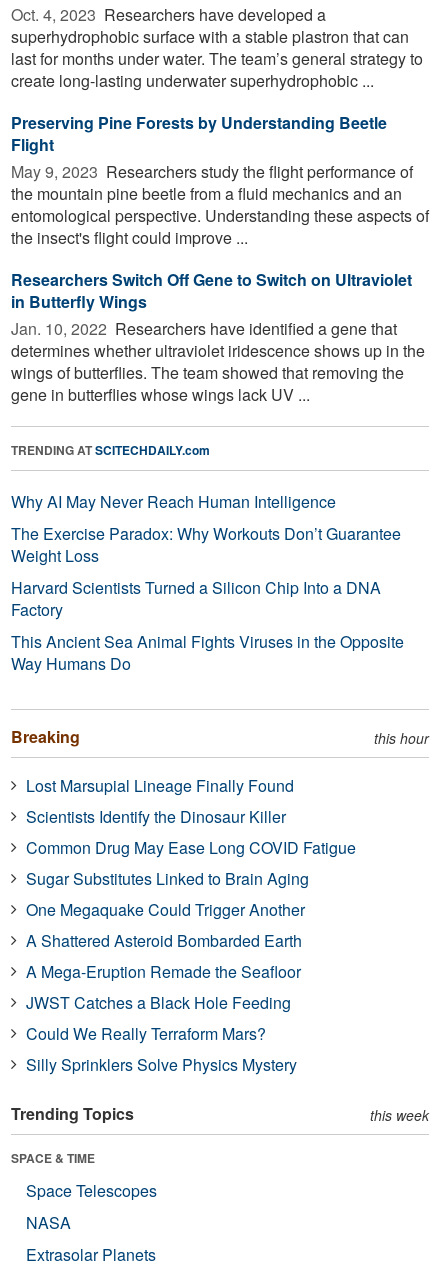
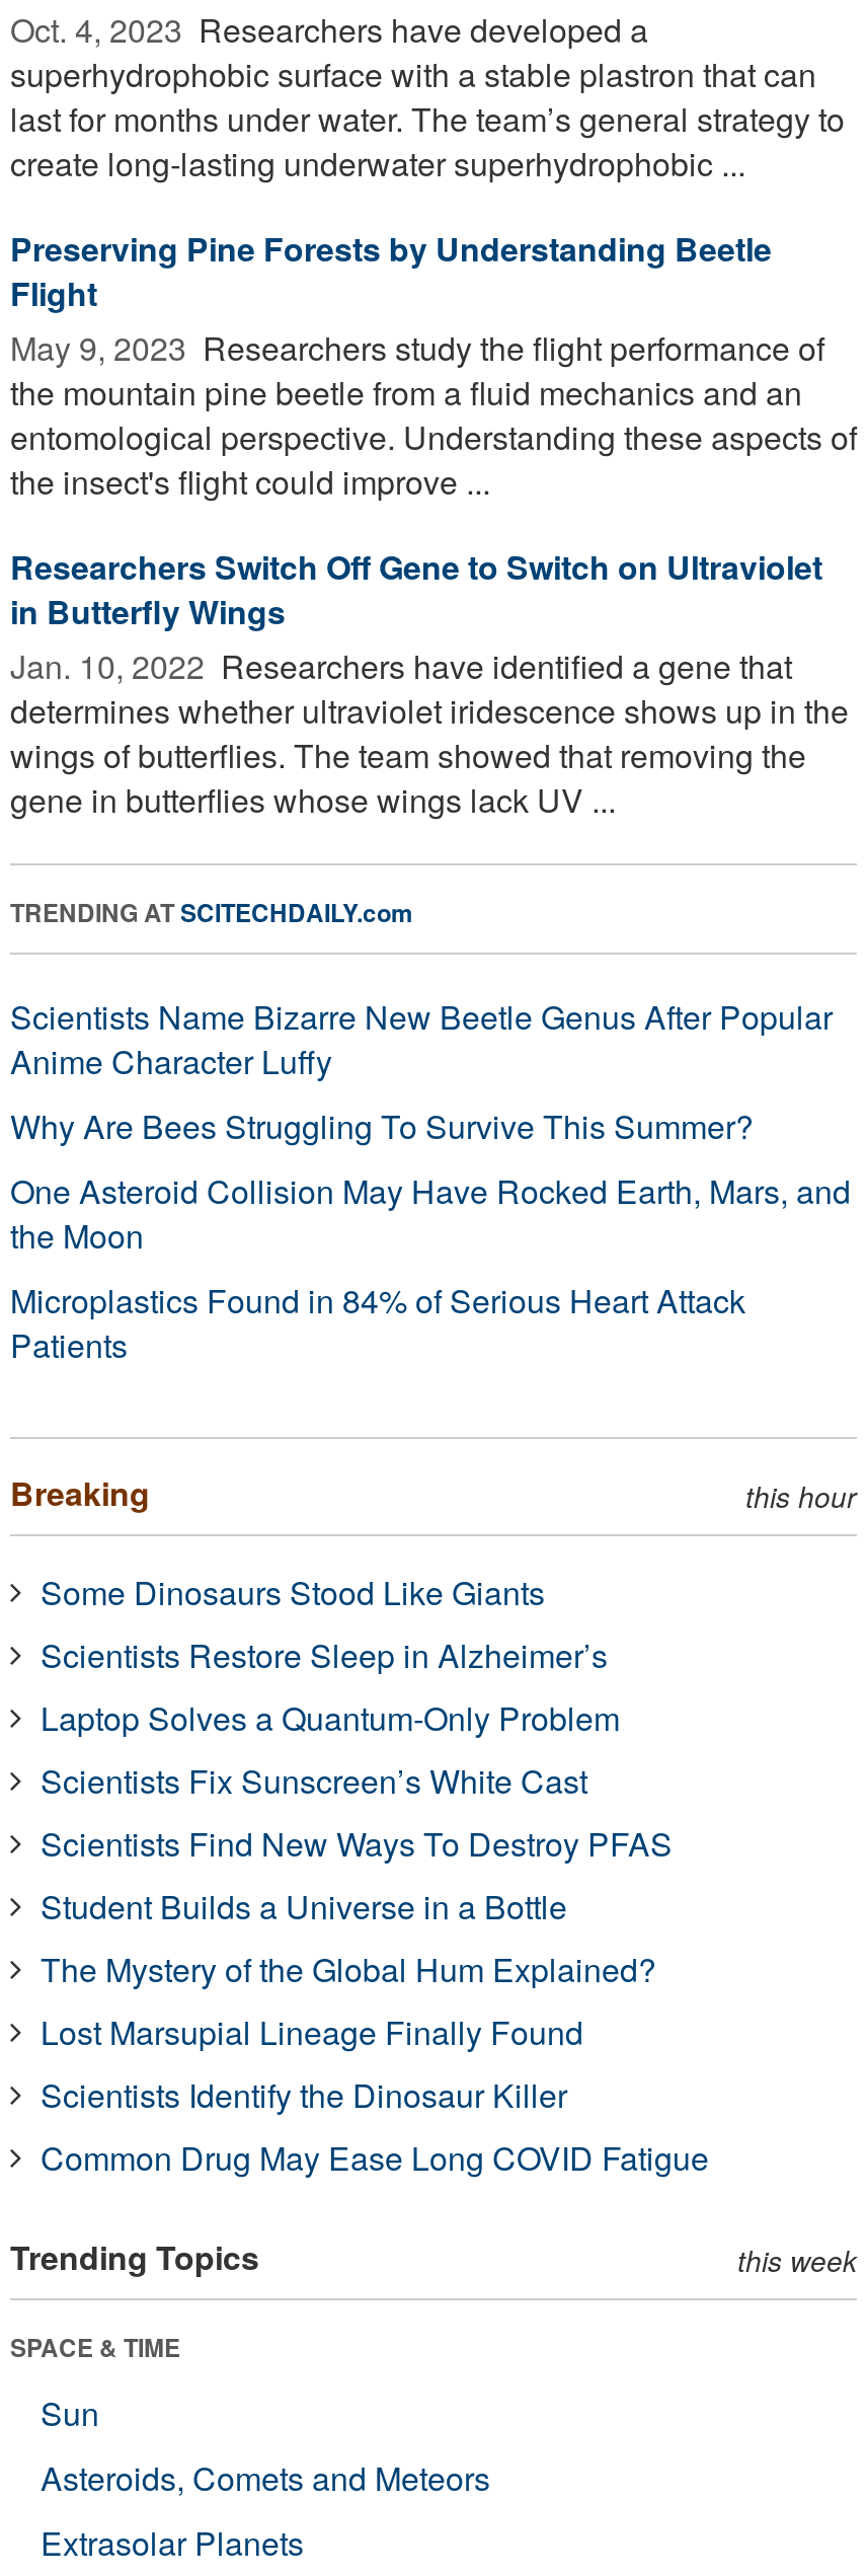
- Why AI May Never Reach Human Intelligence
- The Exercise Paradox: Why Workouts Don’t Guarantee
- Weight Loss
- Harvard Scientists Turned a Silicon Chip Into a DNA
- Factory
- This Ancient Sea Animal Fights Viruses in the Opposite
- Way Humans Do
+ Scientists Name Bizarre New Beetle Genus After Popular
+ Anime Character Luffy
+ Why Are Bees Struggling To Survive This Summer?
+ One Asteroid Collision May Have Rocked Earth, Mars, and
+ the Moon
+ Microplastics Found in 84% of Serious Heart Attack
+ Patients

+ Some Dinosaurs Stood Like Giants
+ Scientists Restore Sleep in Alzheimer’s
+ Laptop Solves a Quantum-Only Problem
+ Scientists Fix Sunscreen’s White Cast
+ Scientists Find New Ways To Destroy PFAS
+ Student Builds a Universe in a Bottle
+ The Mystery of the Global Hum Explained?

moved down: Lost Marsupial Lineage Finally Found | Scientists Identify the Dinosaur Killer | Common Drug May Ease Long COVID Fatigue

- Sugar Substitutes Linked to Brain Aging
- One Megaquake Could Trigger Another
- A Shattered Asteroid Bombarded Earth
- A Mega-Eruption Remade the Seafloor
- JWST Catches a Black Hole Feeding
- Could We Really Terraform Mars?
- Silly Sprinklers Solve Physics Mystery

- Space Telescopes
- NASA
+ Sun
+ Asteroids, Comets and Meteors
